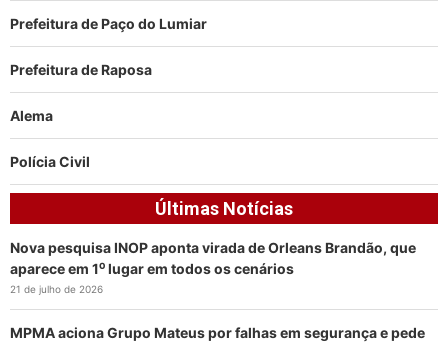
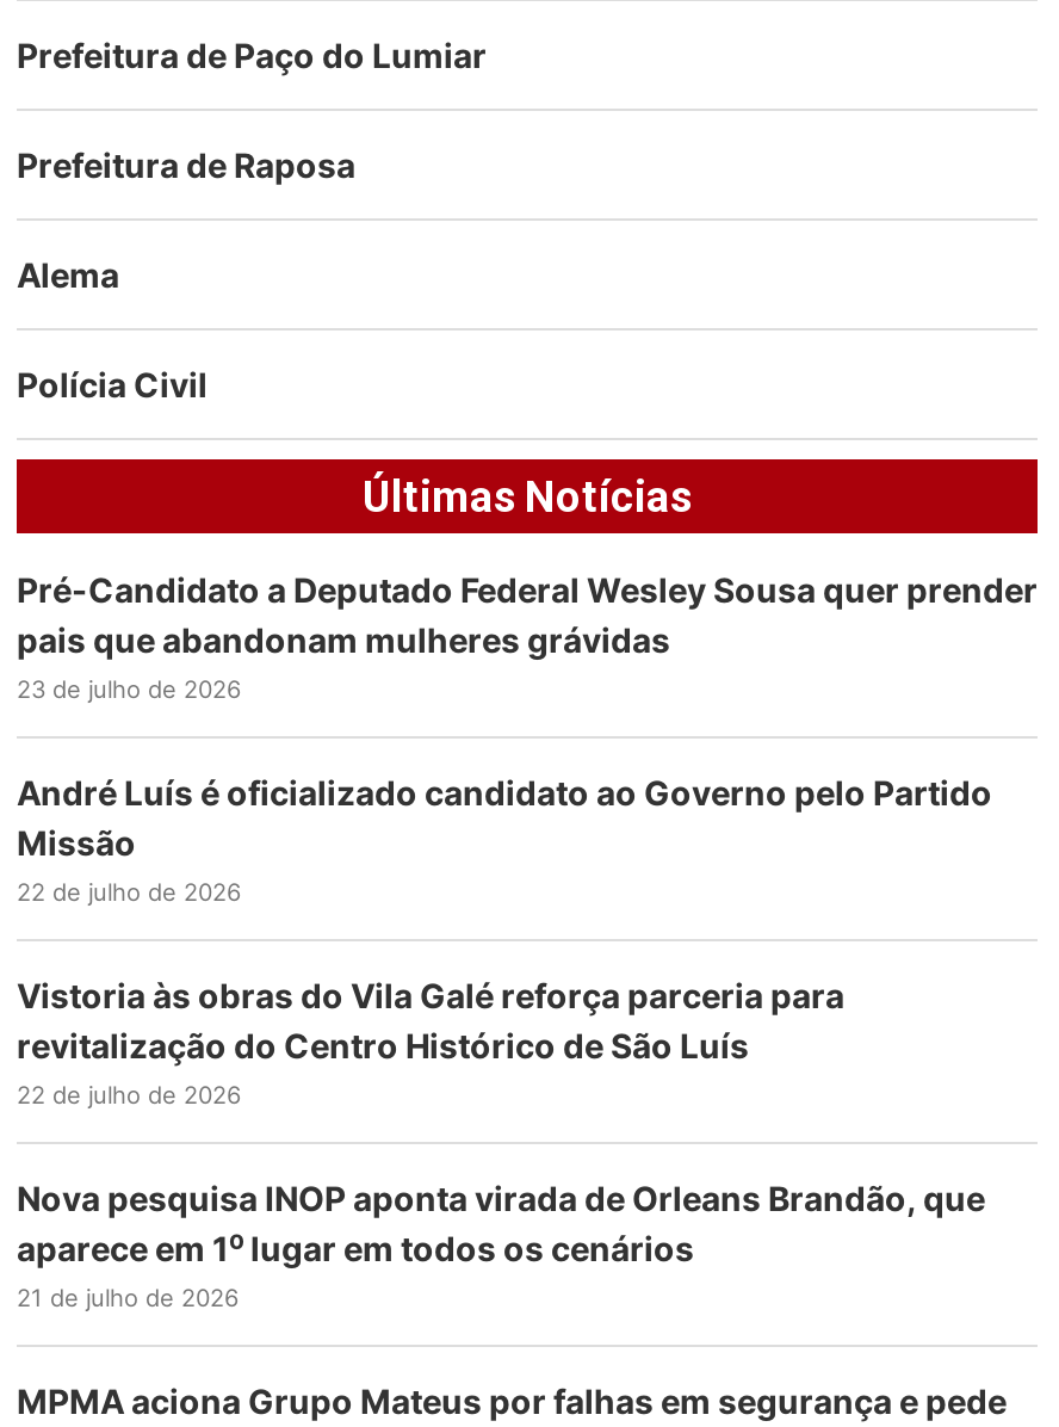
+ Pré-Candidato a Deputado Federal Wesley Sousa quer prender
+ pais que abandonam mulheres grávidas
+ 23 de julho de 2026
+ André Luís é oficializado candidato ao Governo pelo Partido
+ Missão
+ 22 de julho de 2026
+ Vistoria às obras do Vila Galé reforça parceria para
+ revitalização do Centro Histórico de São Luís
+ 22 de julho de 2026
